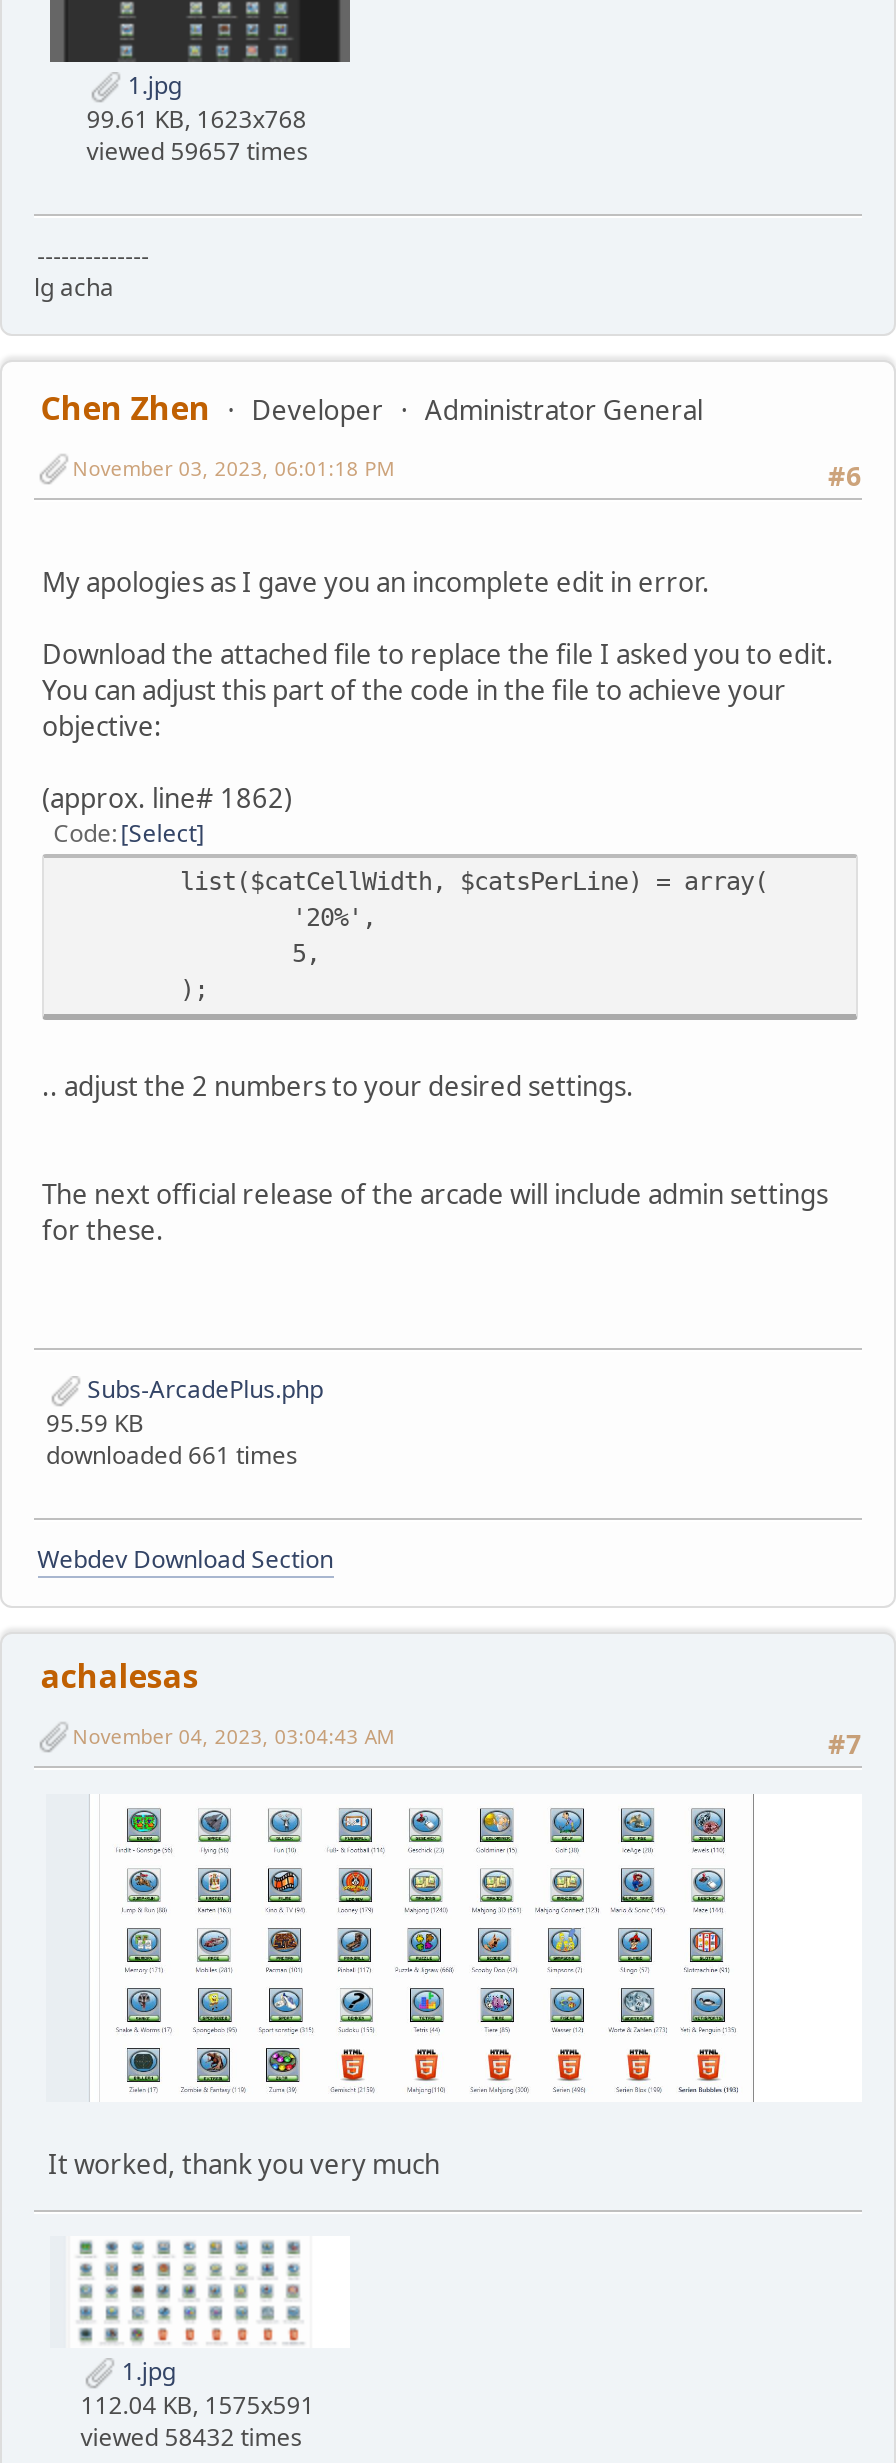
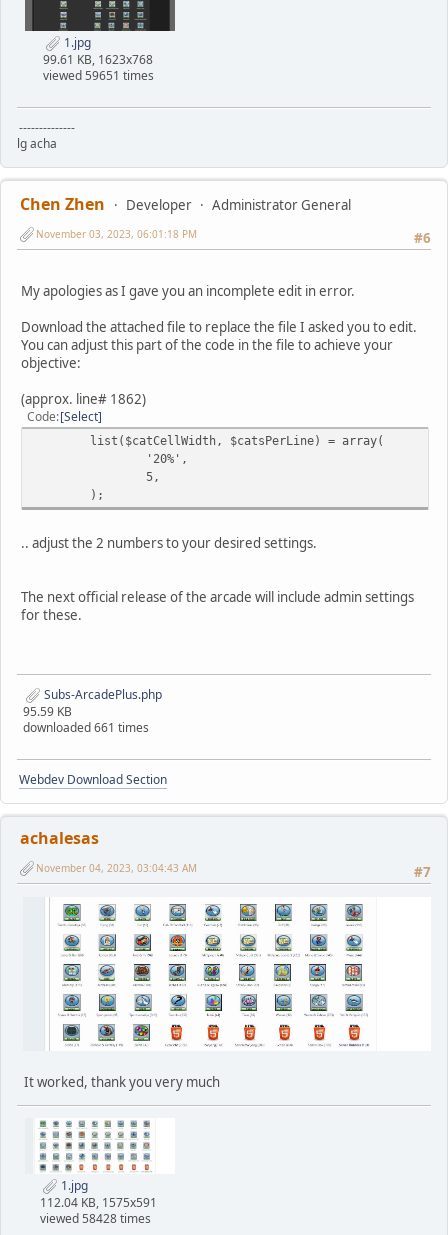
- viewed 59657 times
+ viewed 59651 times

- viewed 58432 times
+ viewed 58428 times
